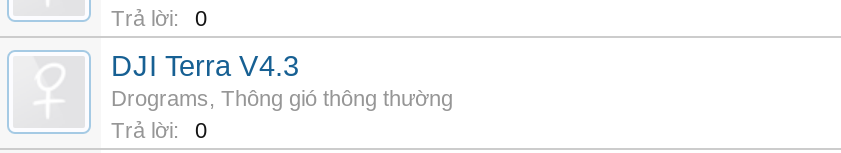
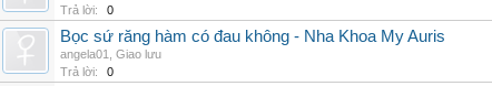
- DJI Terra V4.3
- Drograms, Thông gió thông thường
+ Bọc sứ răng hàm có đau không - Nha Khoa My Auris
+ angela01, Giao lưu
